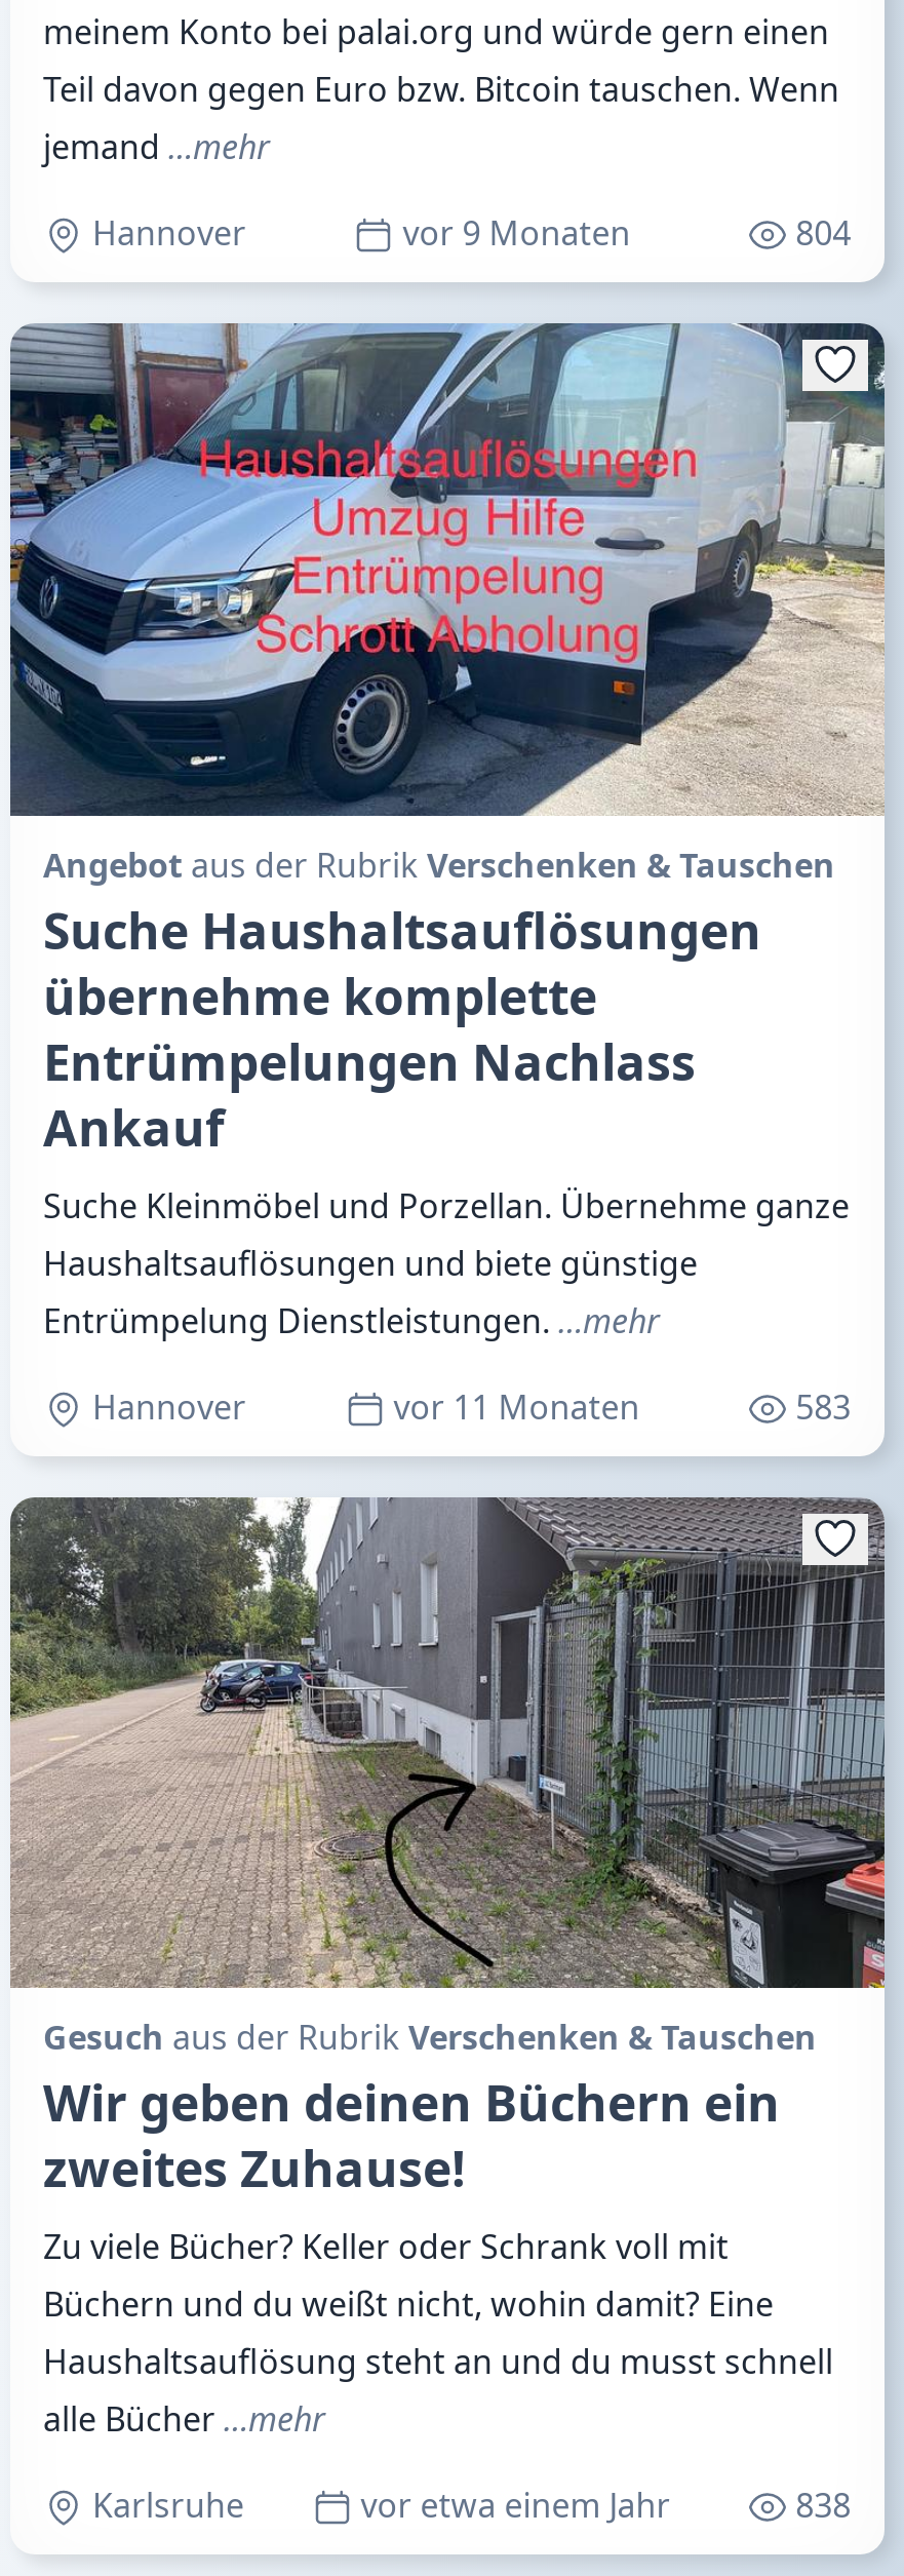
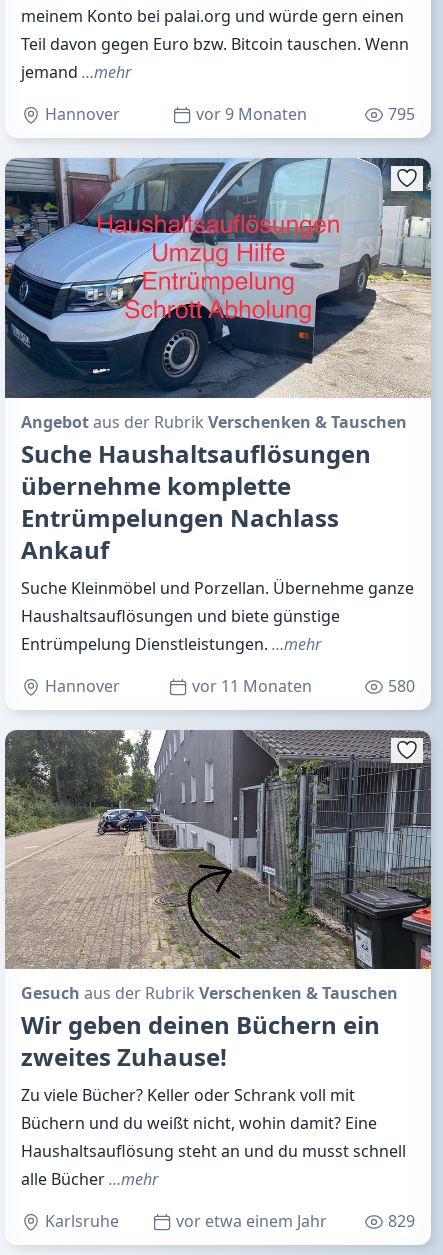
- 804
+ 795

- 583
+ 580

- 838
+ 829
